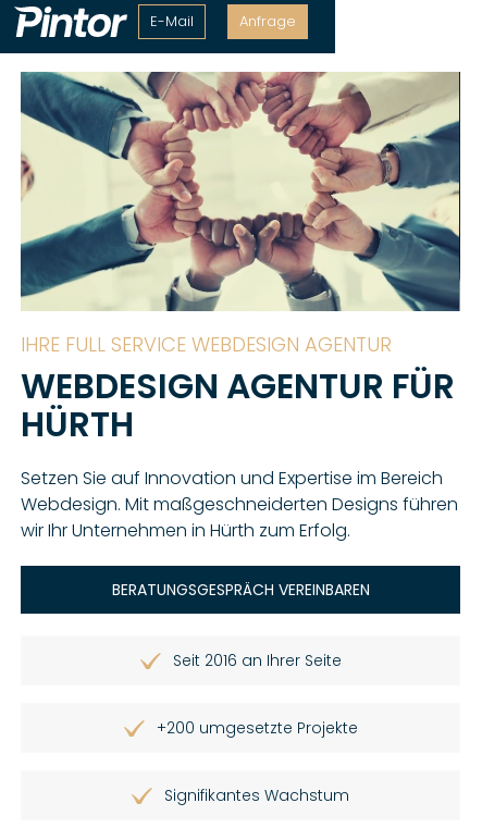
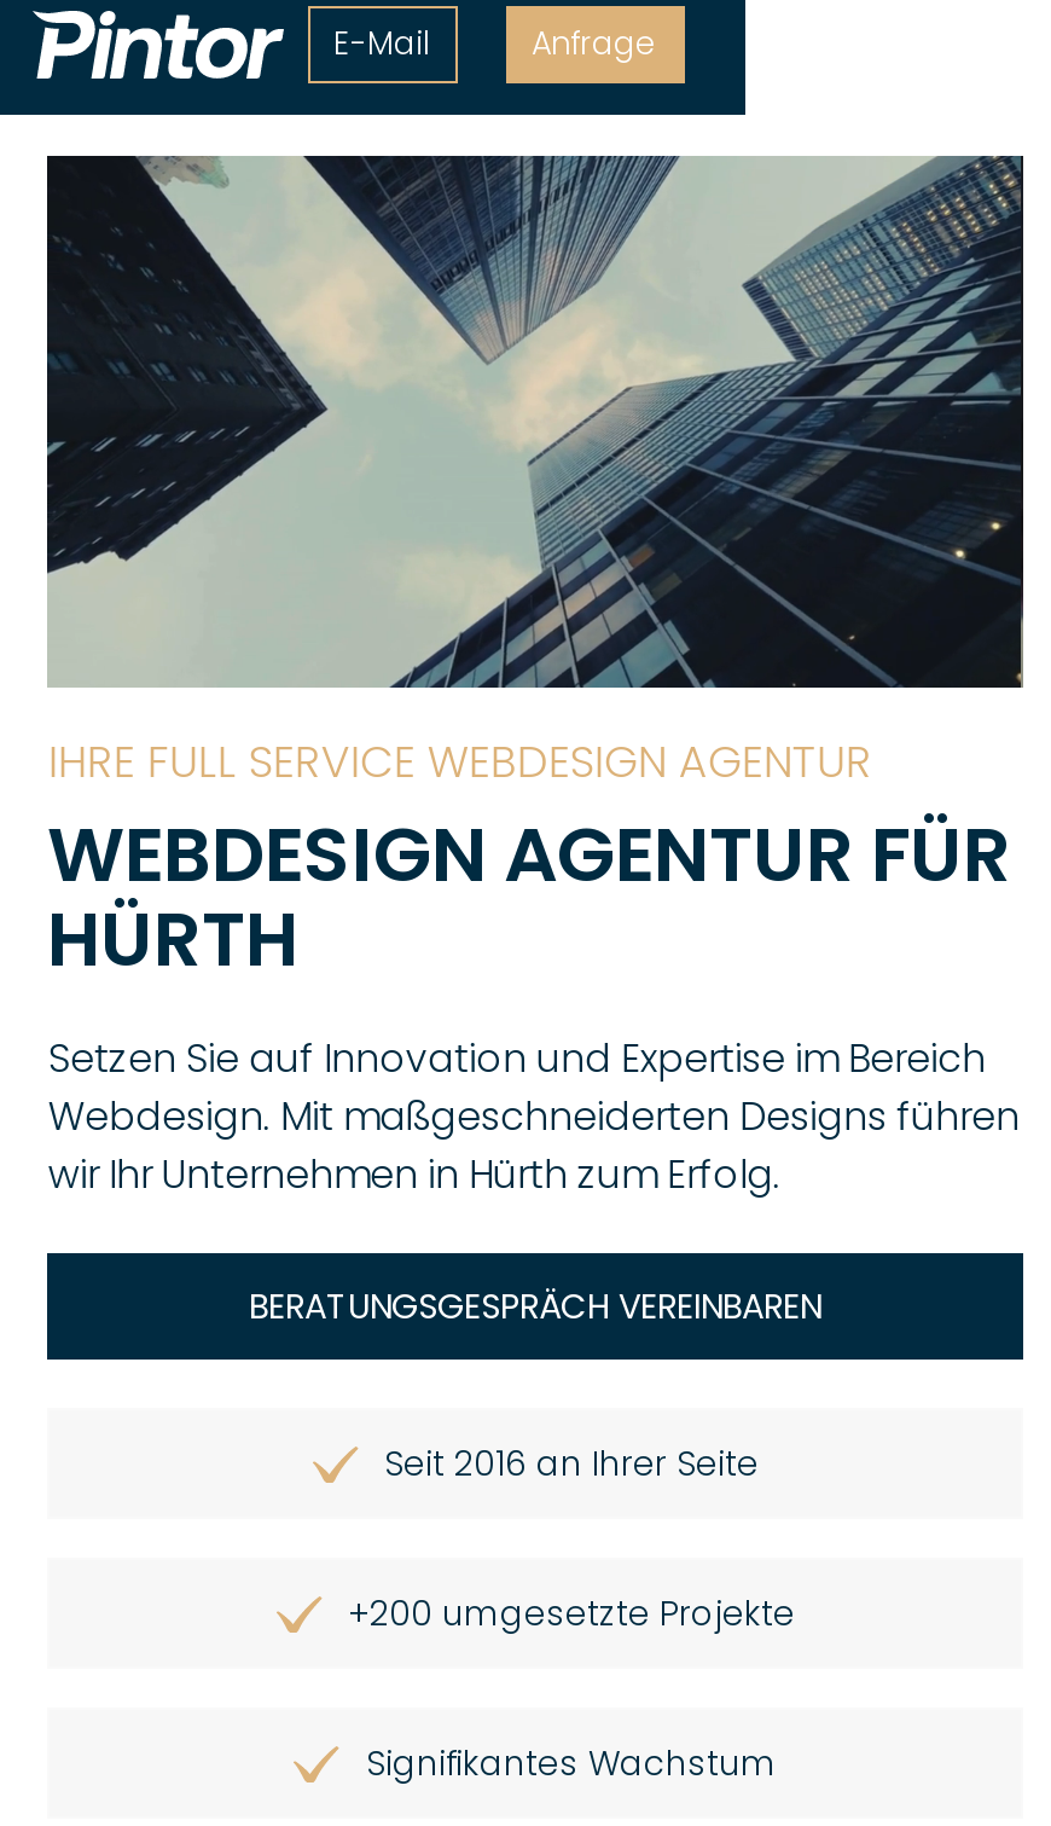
- [image]
+ [image]
